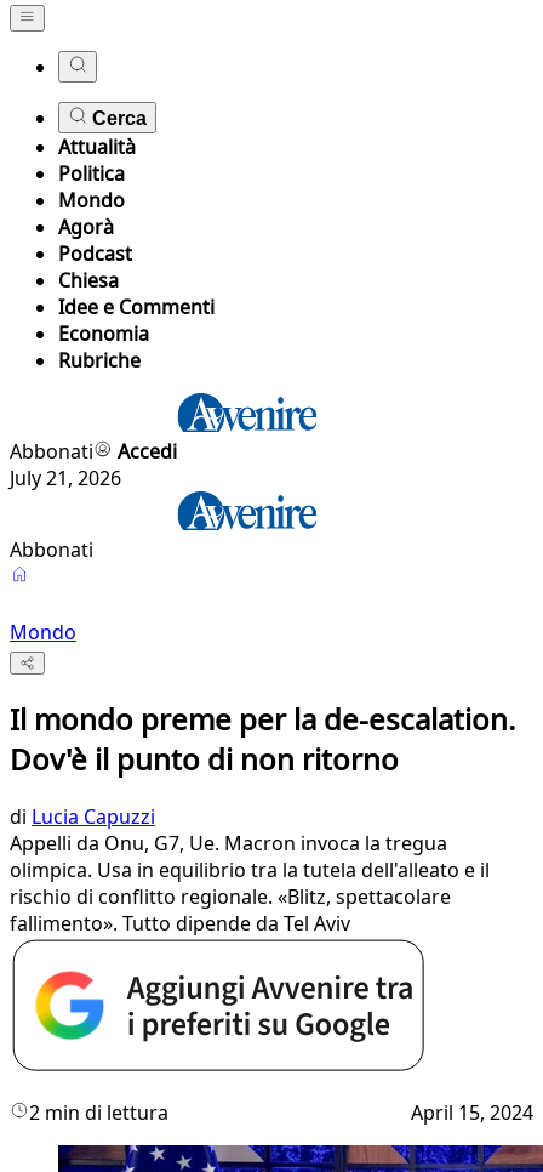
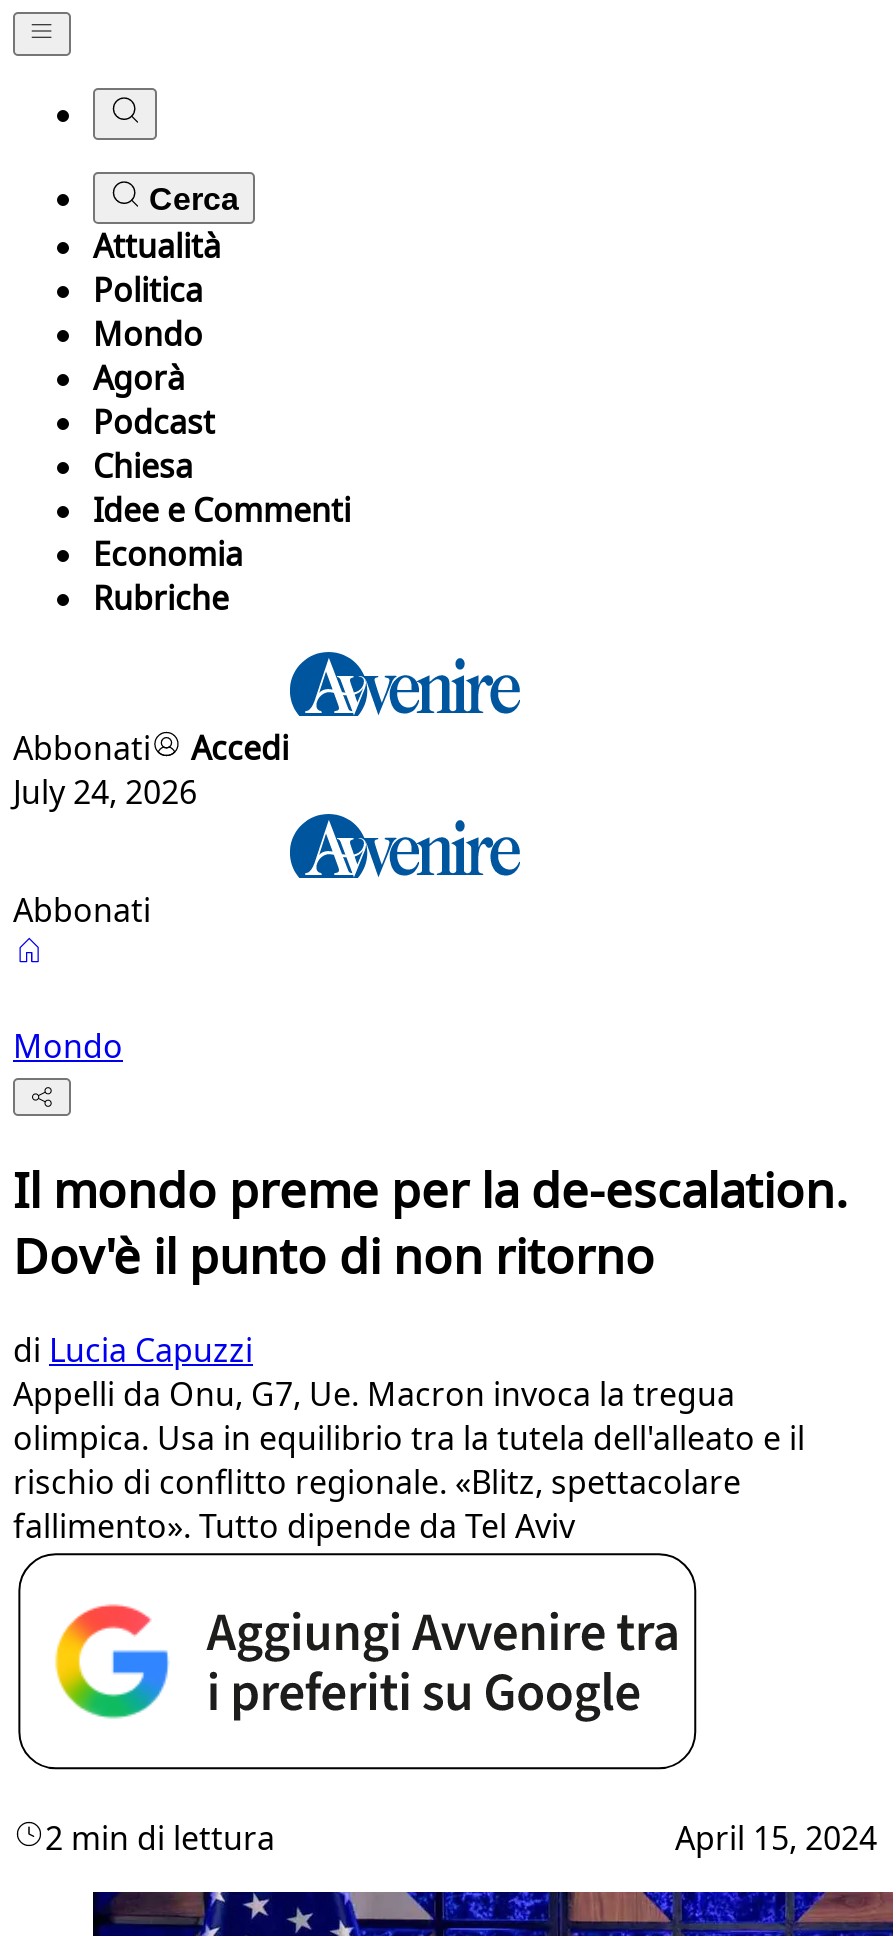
- July 21, 2026
+ July 24, 2026
